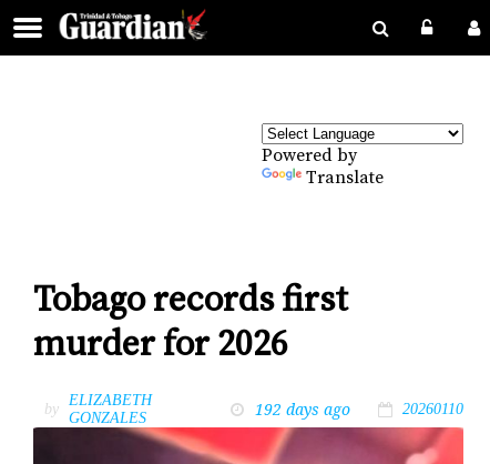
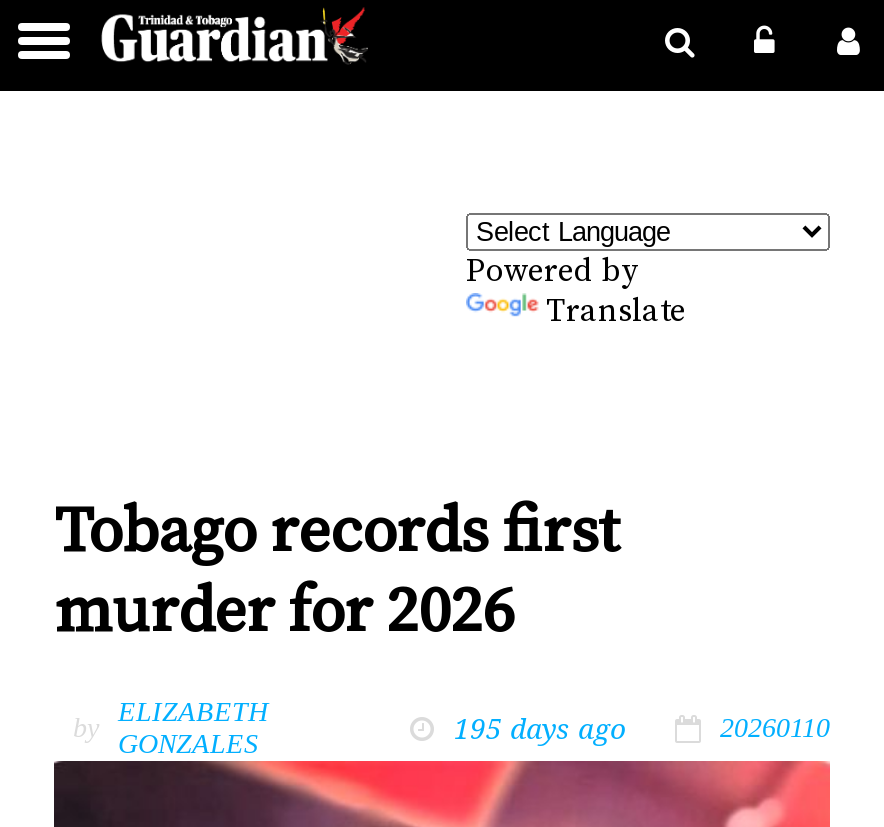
- 192 days ago
+ 195 days ago
